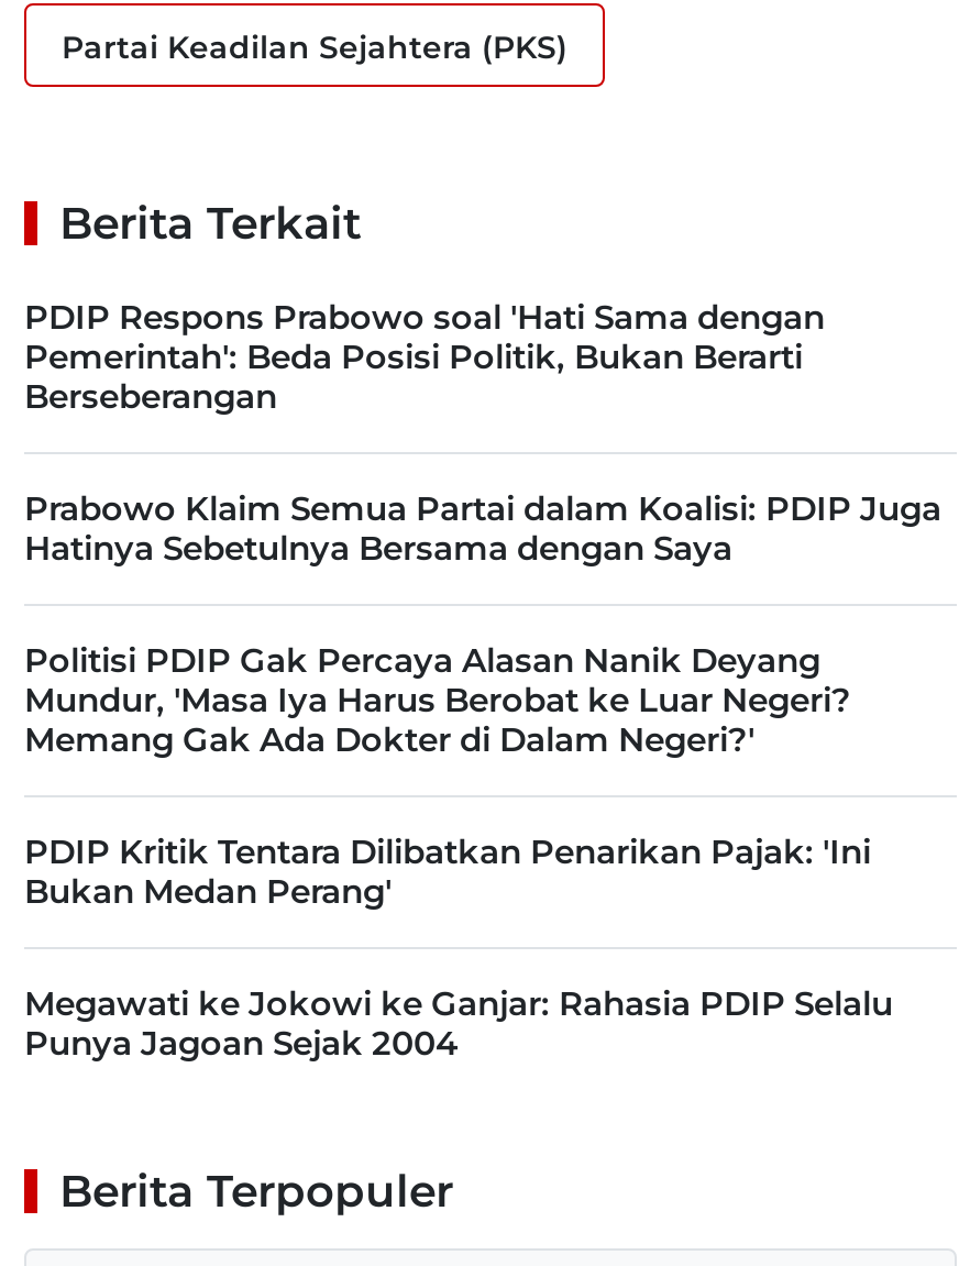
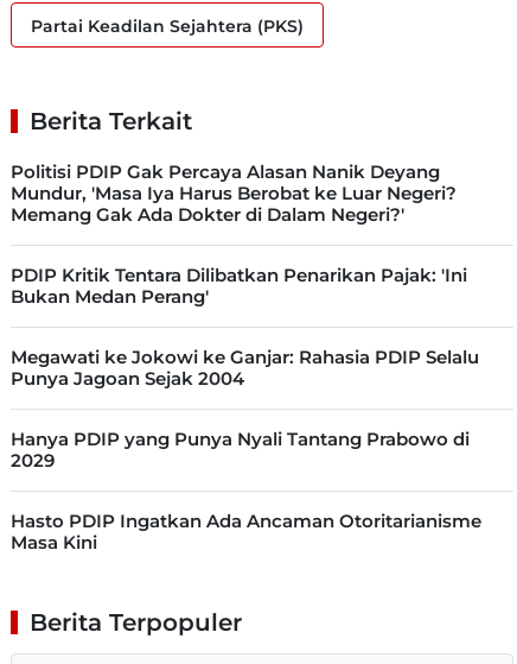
- PDIP Respons Prabowo soal 'Hati Sama dengan
- Pemerintah': Beda Posisi Politik, Bukan Berarti
- Berseberangan
- Prabowo Klaim Semua Partai dalam Koalisi: PDIP Juga
- Hatinya Sebetulnya Bersama dengan Saya

moved up: Politisi PDIP Gak Percaya Alasan Nanik Deyang | Mundur, 'Masa Iya Harus Berobat ke Luar Negeri? | Memang Gak Ada Dokter di Dalam Negeri?' | PDIP Kritik Tentara Dilibatkan Penarikan Pajak: 'Ini | Bukan Medan Perang' | Megawati ke Jokowi ke Ganjar: Rahasia PDIP Selalu | Punya Jagoan Sejak 2004

+ Hanya PDIP yang Punya Nyali Tantang Prabowo di
+ 2029
+ Hasto PDIP Ingatkan Ada Ancaman Otoritarianisme
+ Masa Kini
